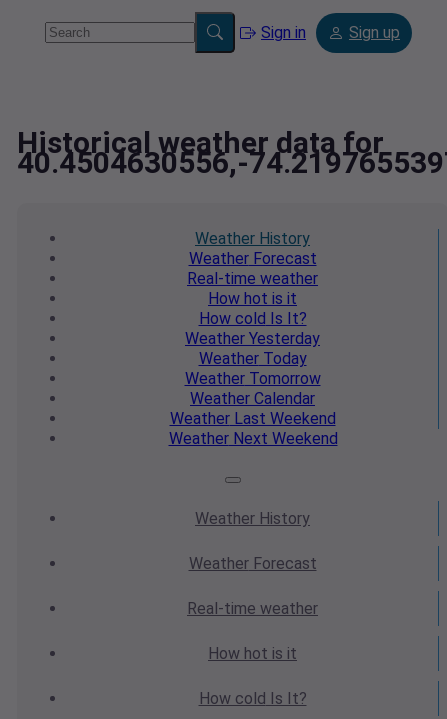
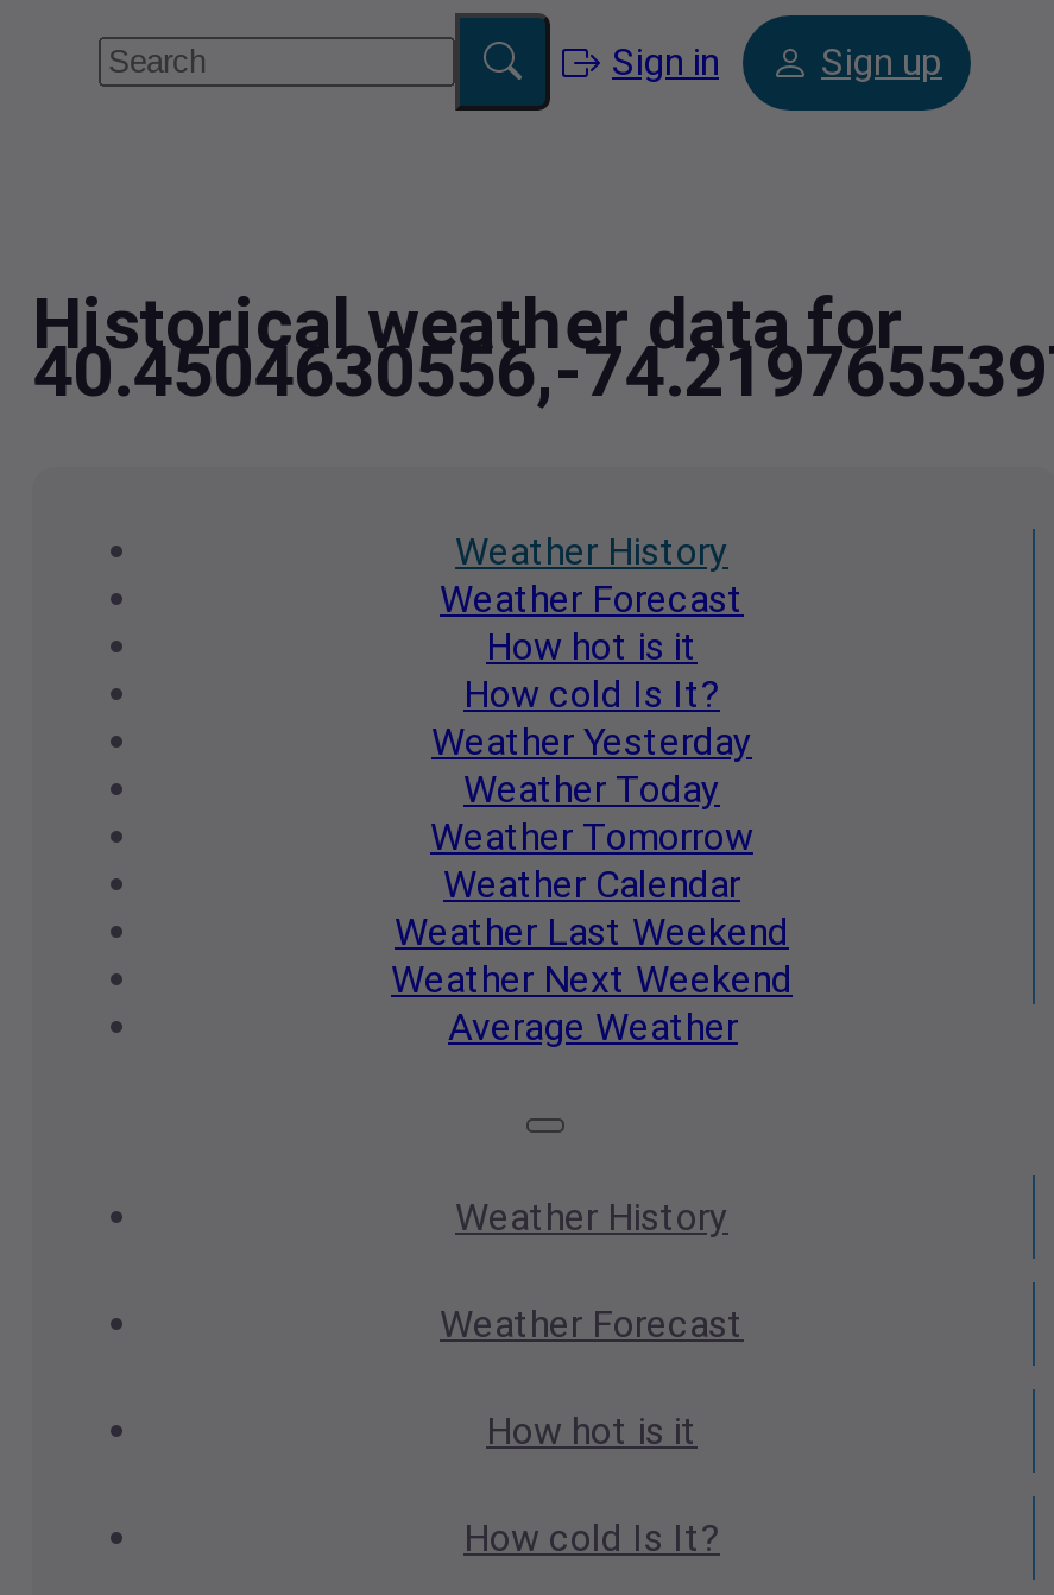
- Real-time weather

+ Average Weather

- Real-time weather
